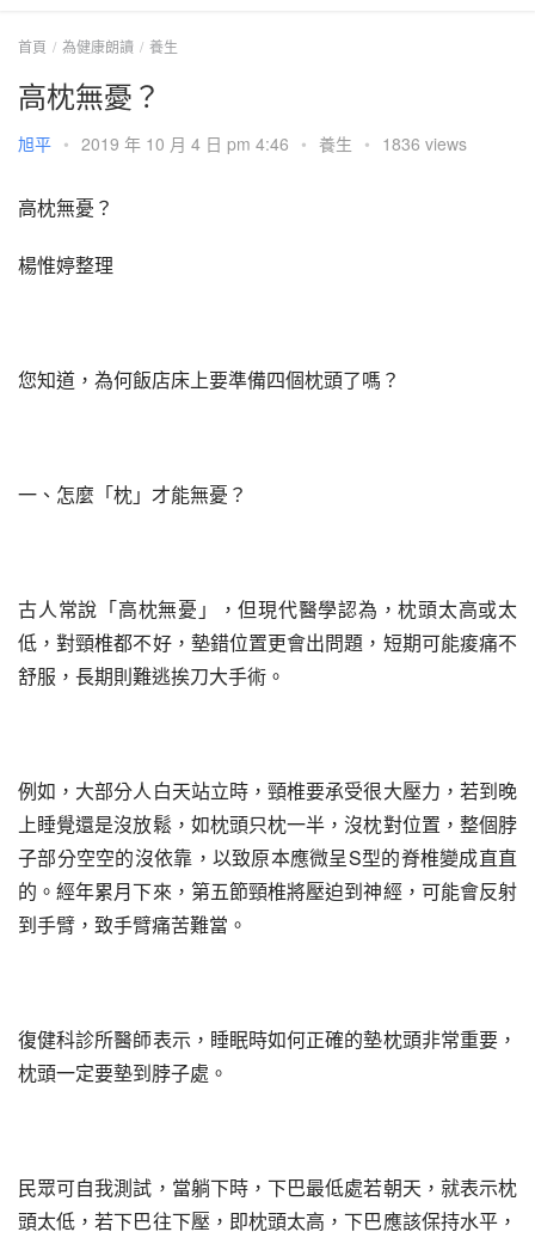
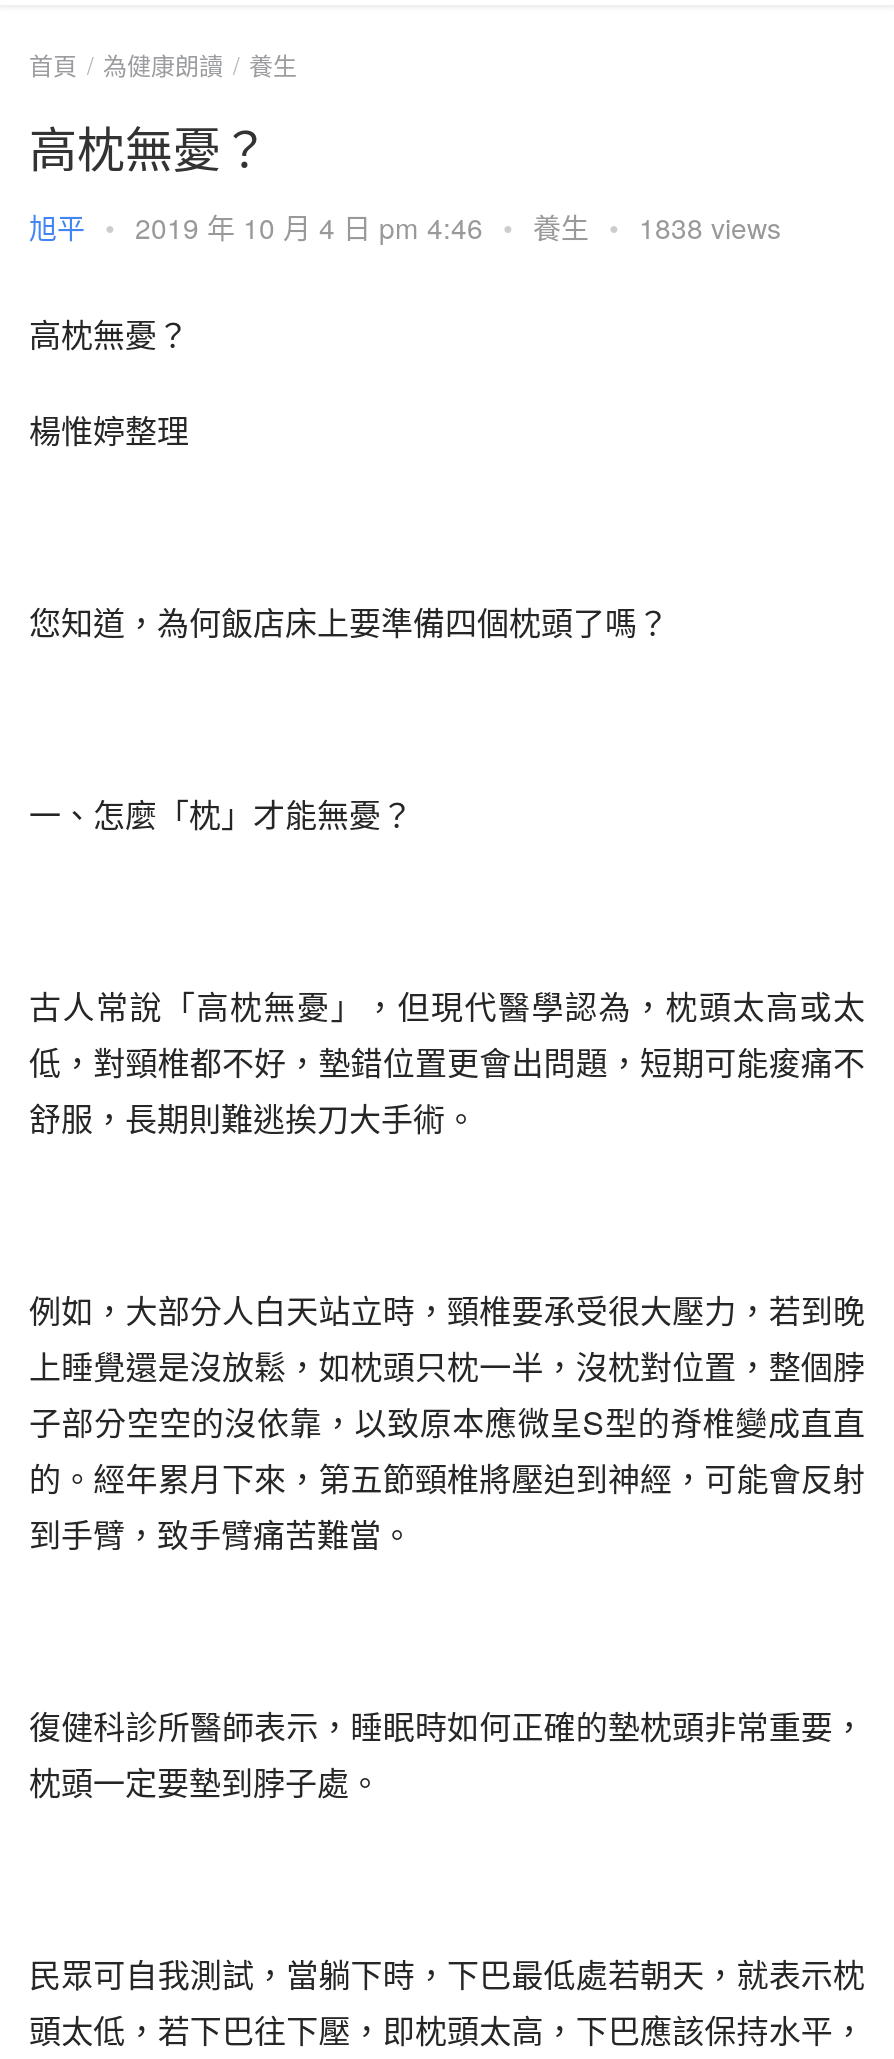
- 旭平 • 2019 年 10 月 4 日 pm 4:46 • 養生 • 1836 views
+ 旭平 • 2019 年 10 月 4 日 pm 4:46 • 養生 • 1838 views
